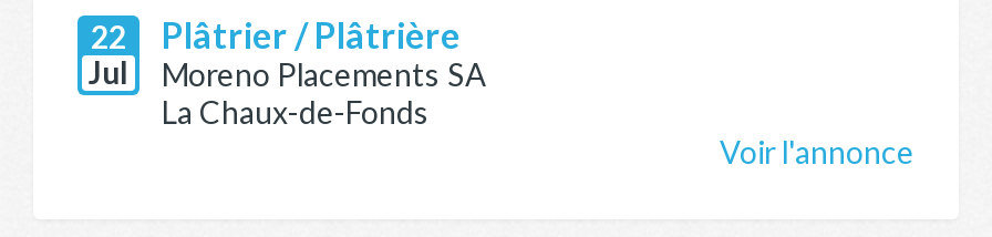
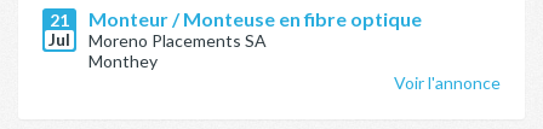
- 22
+ 21

- Plâtrier / Plâtrière
+ Monteur / Monteuse en fibre optique

- La Chaux-de-Fonds
+ Monthey
